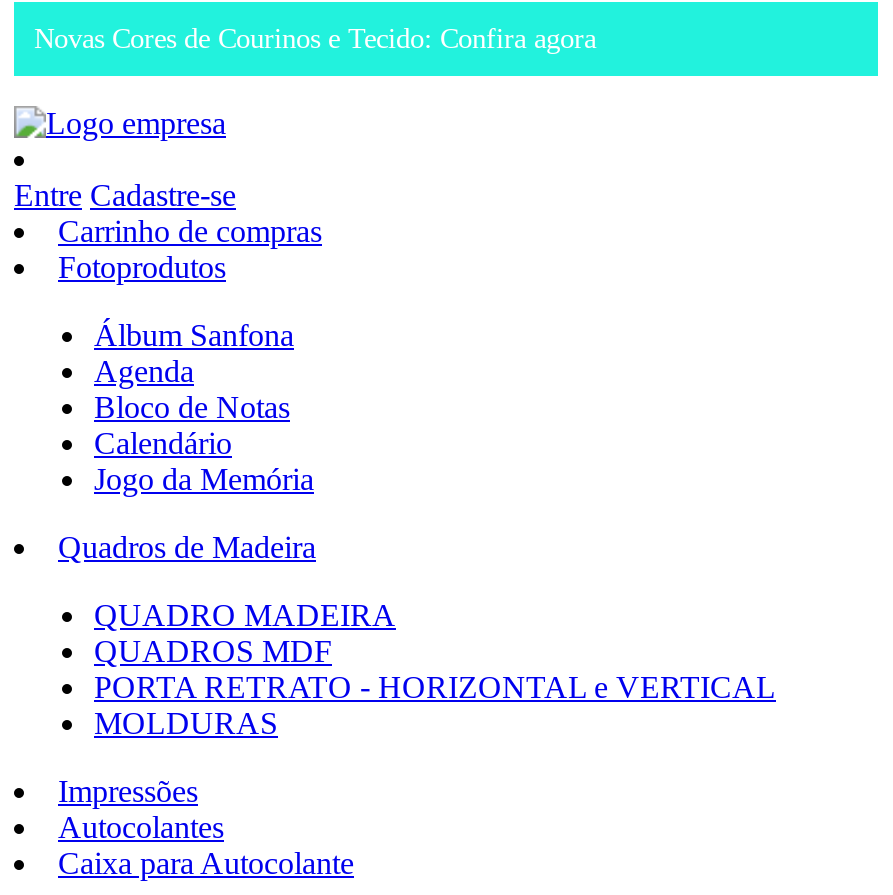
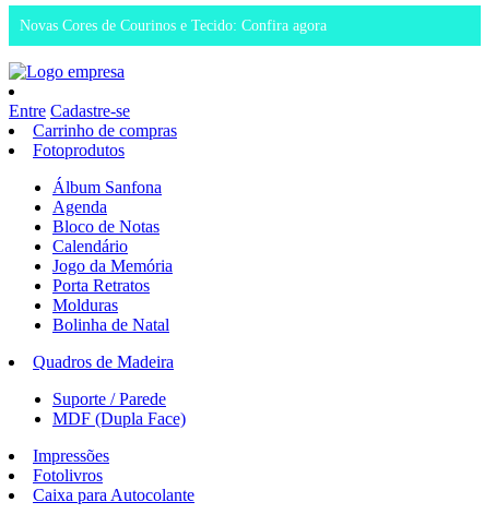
+ Porta Retratos
+ Molduras
+ Bolinha de Natal

moved down: Quadros de Madeira

- QUADRO MADEIRA
- QUADROS MDF
- PORTA RETRATO - HORIZONTAL e VERTICAL
- MOLDURAS
+ Suporte / Parede
+ MDF (Dupla Face)

- Autocolantes
+ Fotolivros
